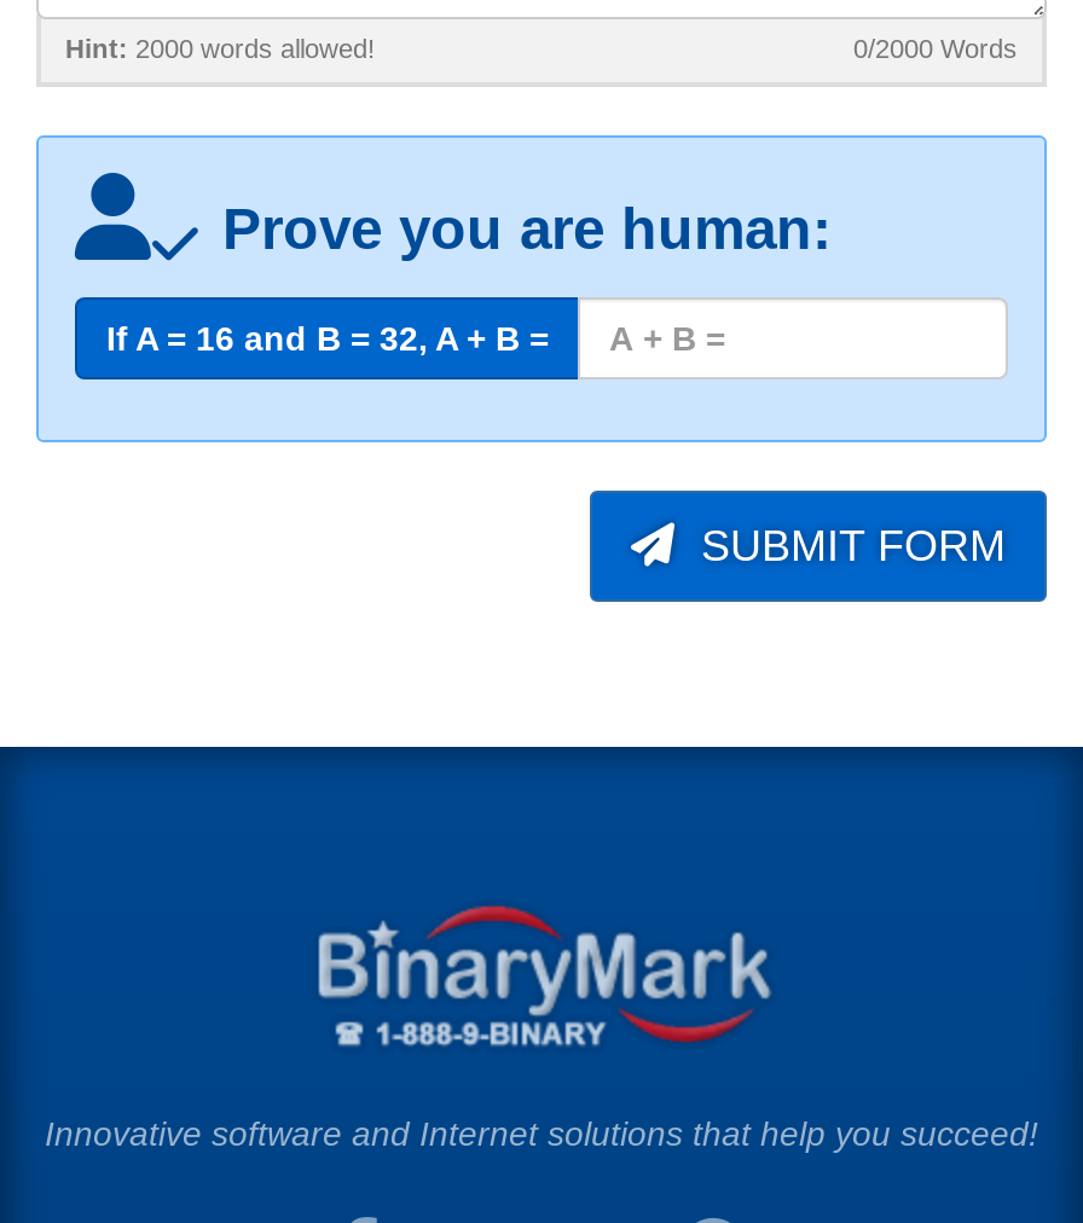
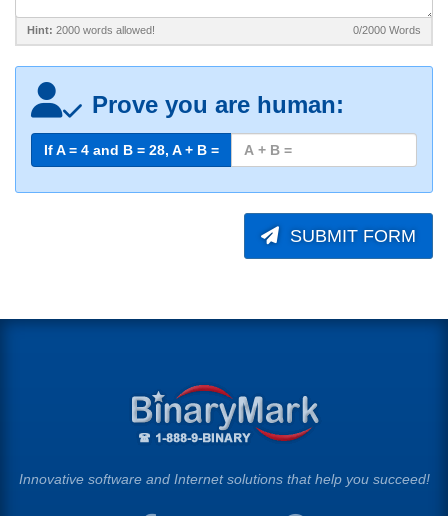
- If A = 16 and B = 32, A + B =
+ If A = 4 and B = 28, A + B =
